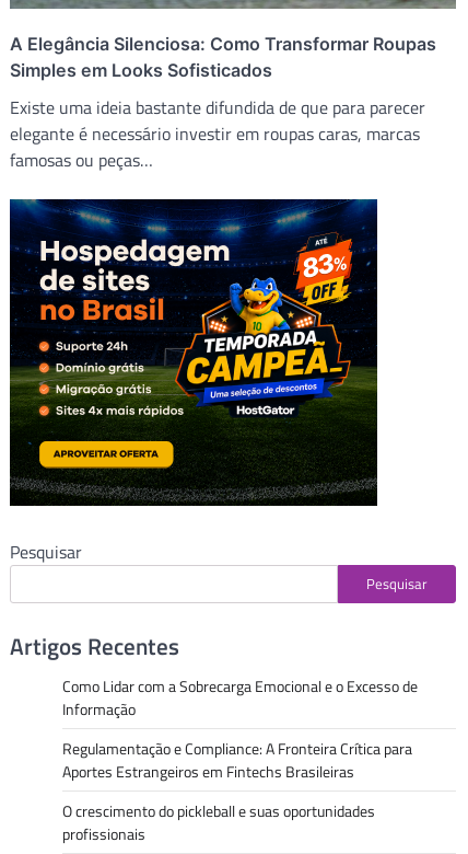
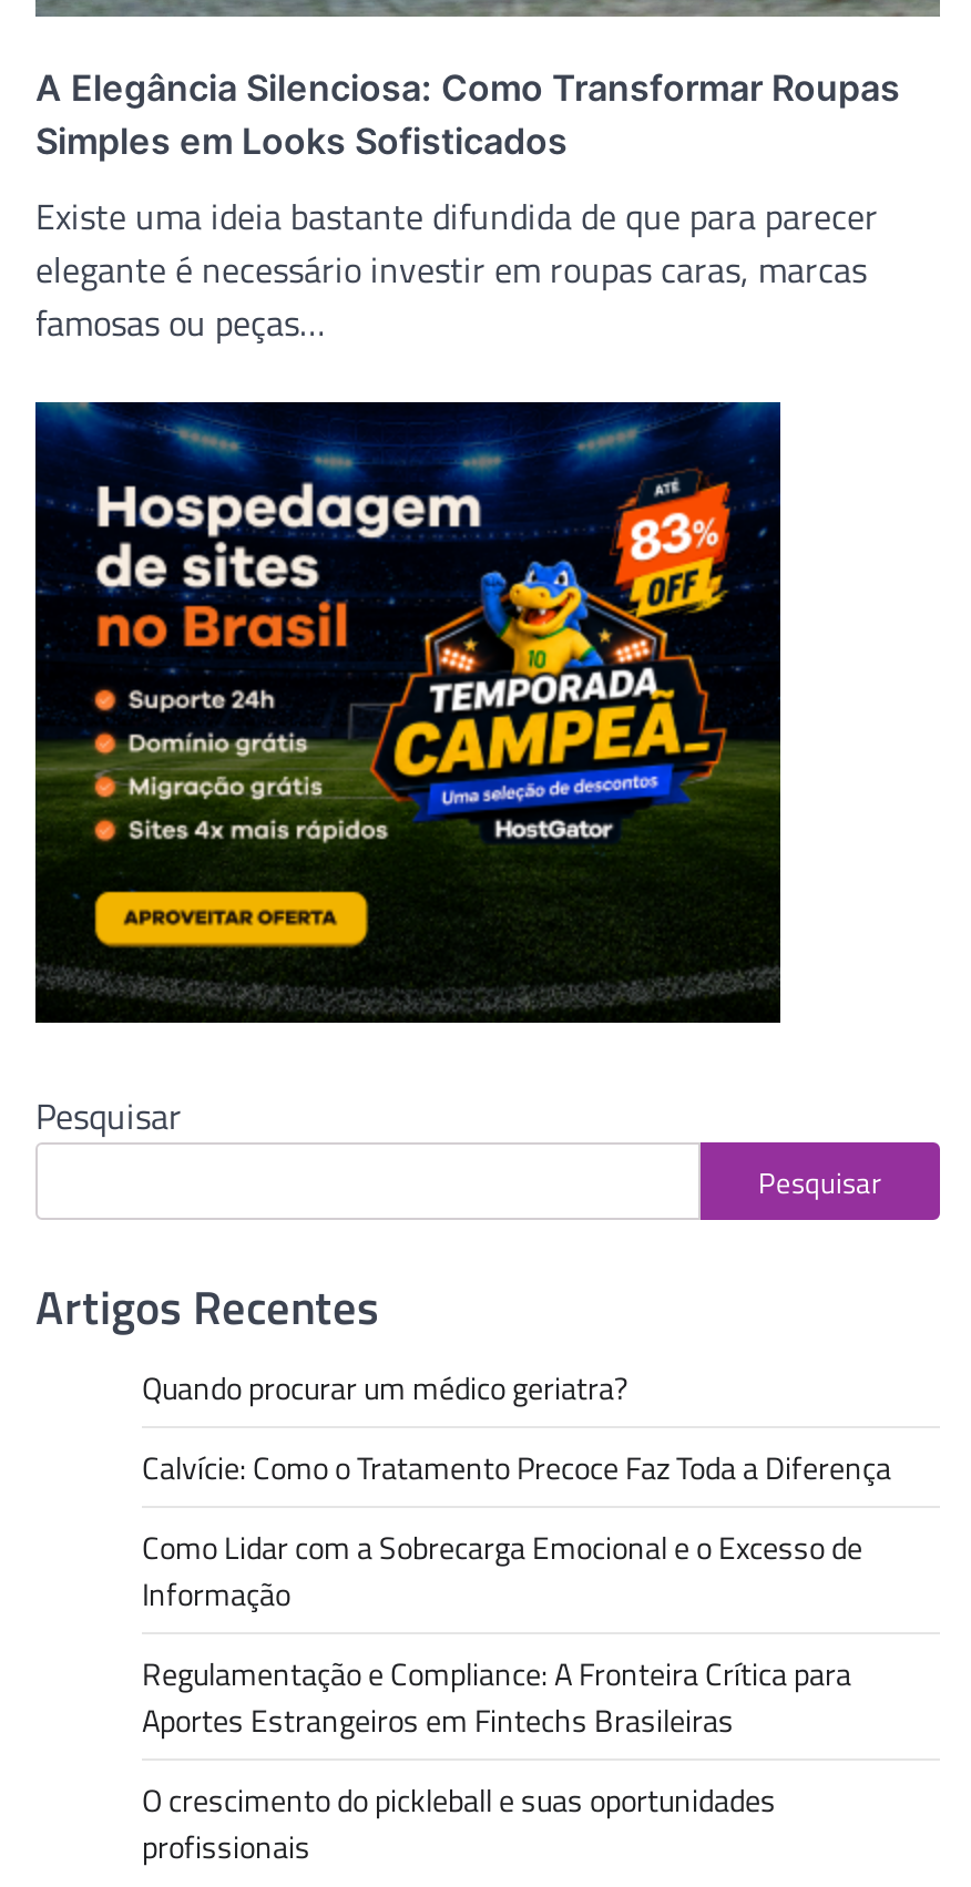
+ Quando procurar um médico geriatra?
+ Calvície: Como o Tratamento Precoce Faz Toda a Diferença
